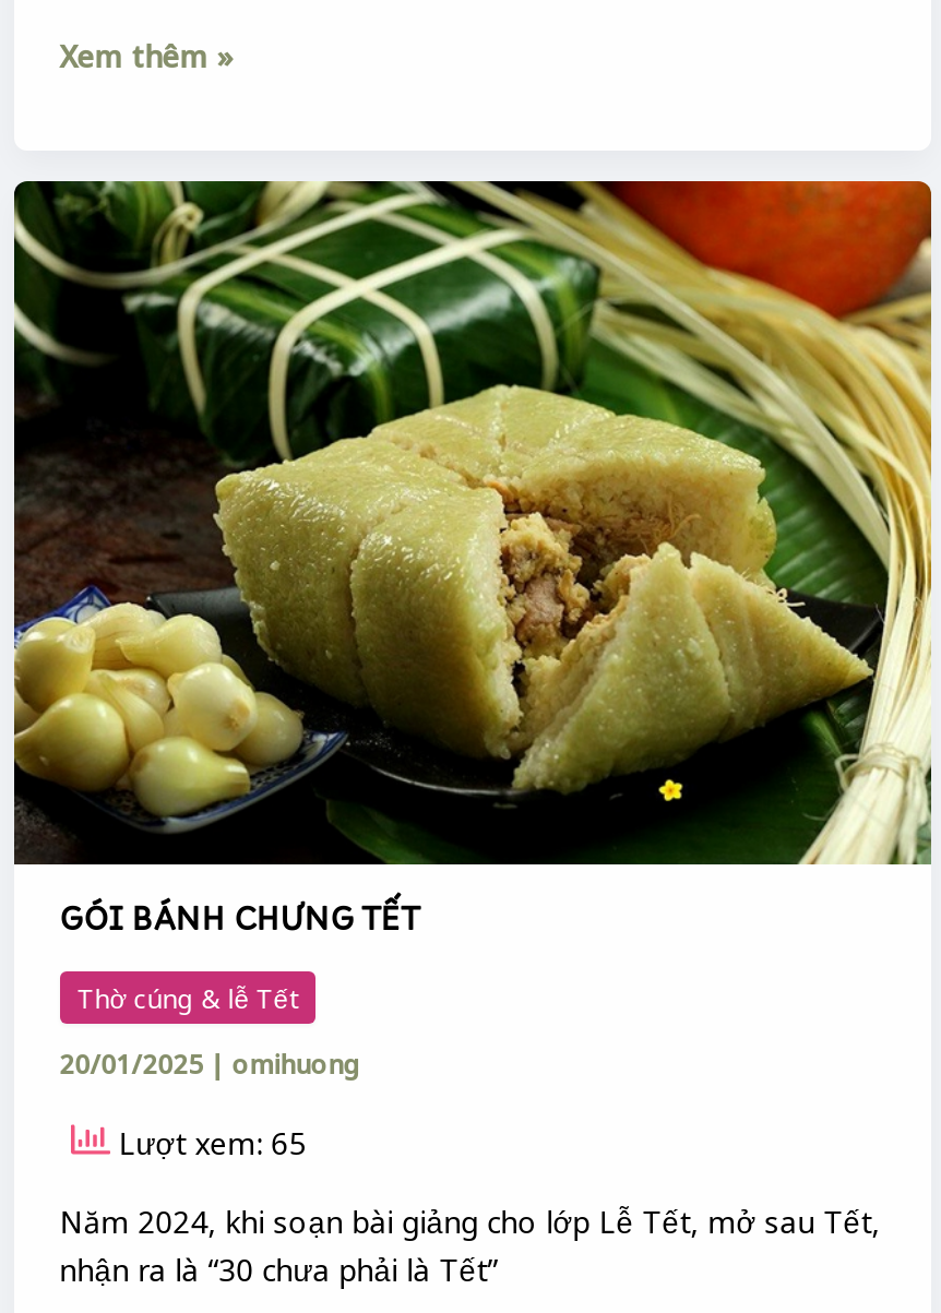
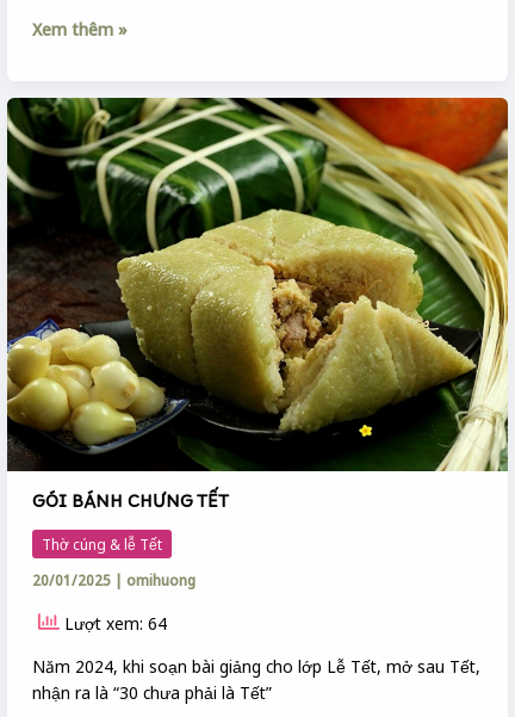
- Lượt xem: 65
+ Lượt xem: 64
